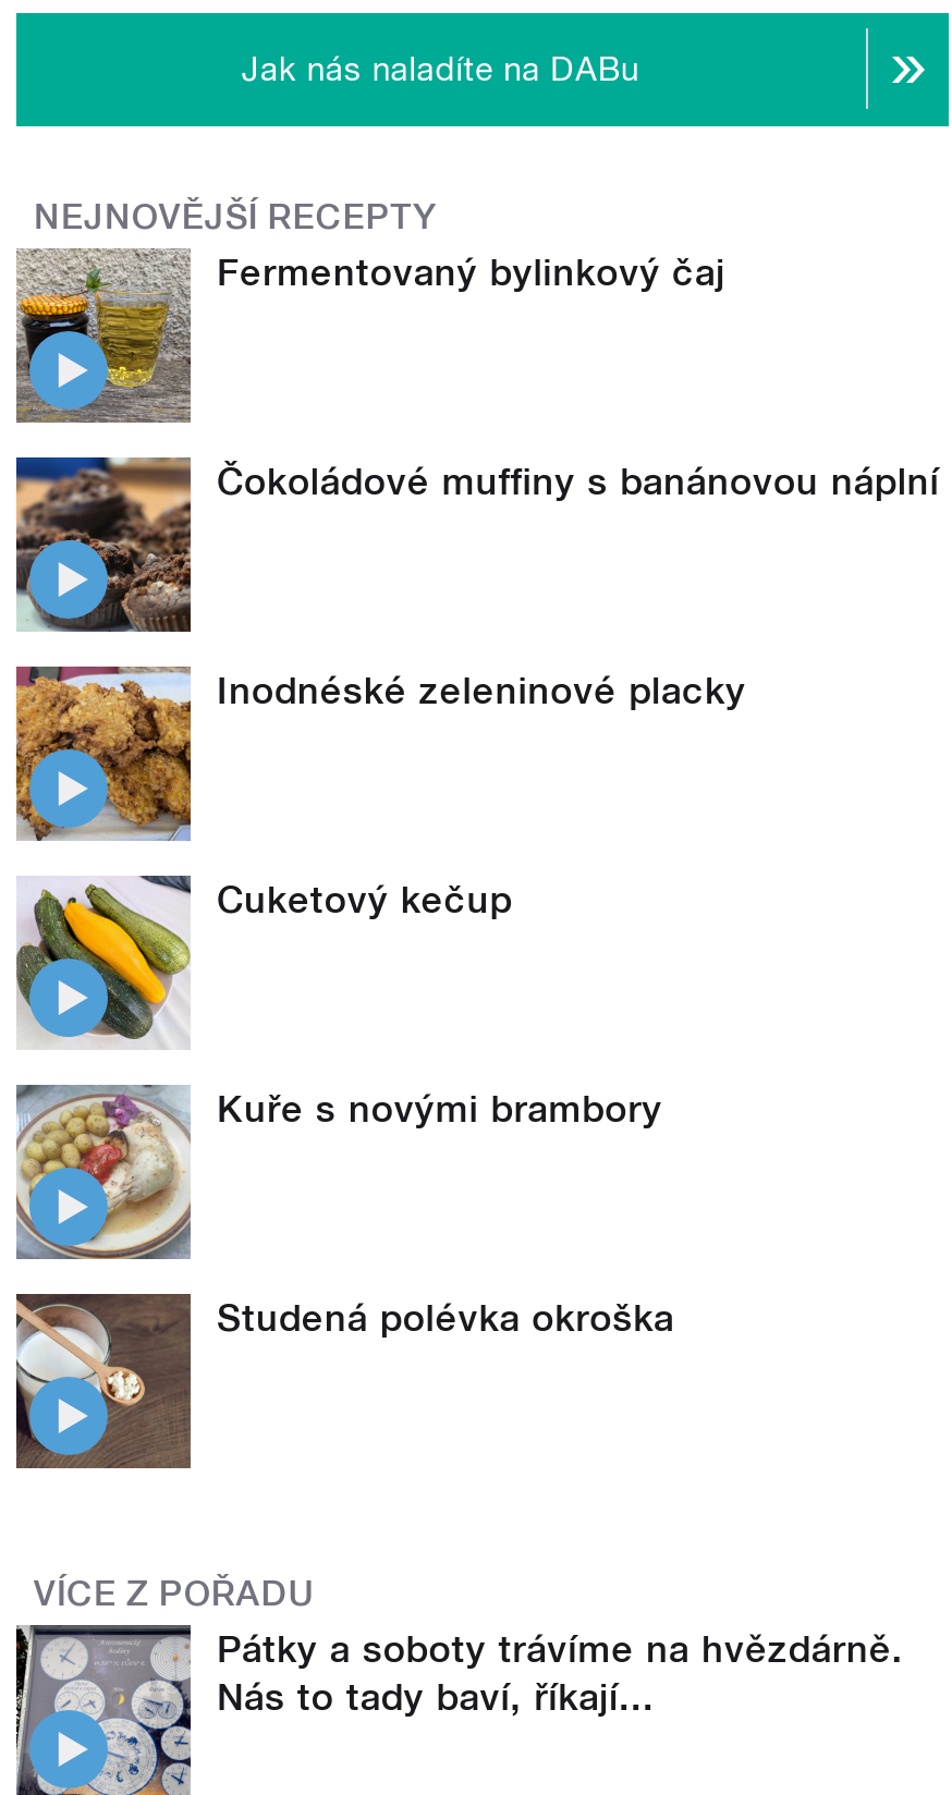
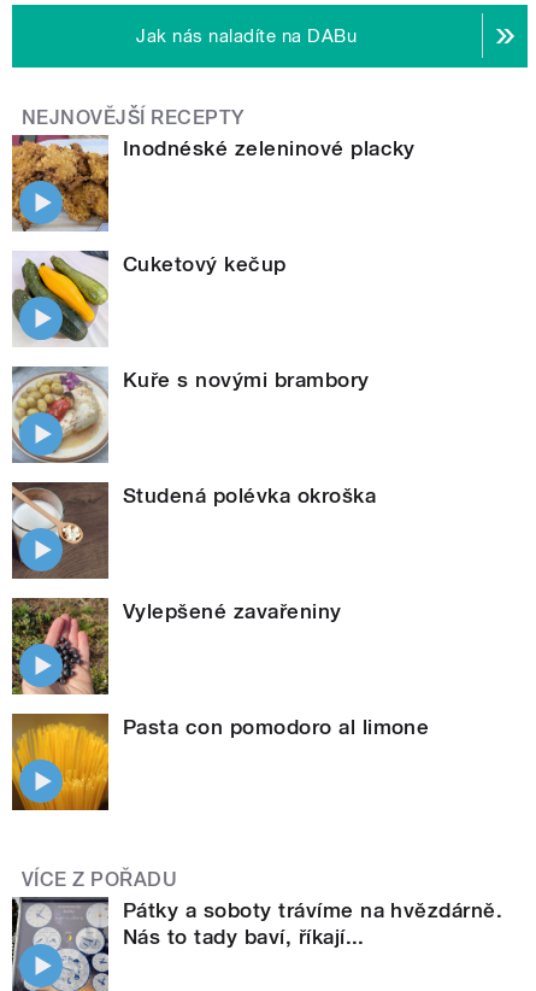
- [image]
- Fermentovaný bylinkový čaj

- [image]
- Čokoládové muffiny s banánovou náplní

moved up: [image] | Inodnéské zeleninové placky | Cuketový kečup | Kuře s novými brambory | Studená polévka okroška

moved up: [image]

+ [image]
+ Vylepšené zavařeniny

+ [image]
+ Pasta con pomodoro al limone
